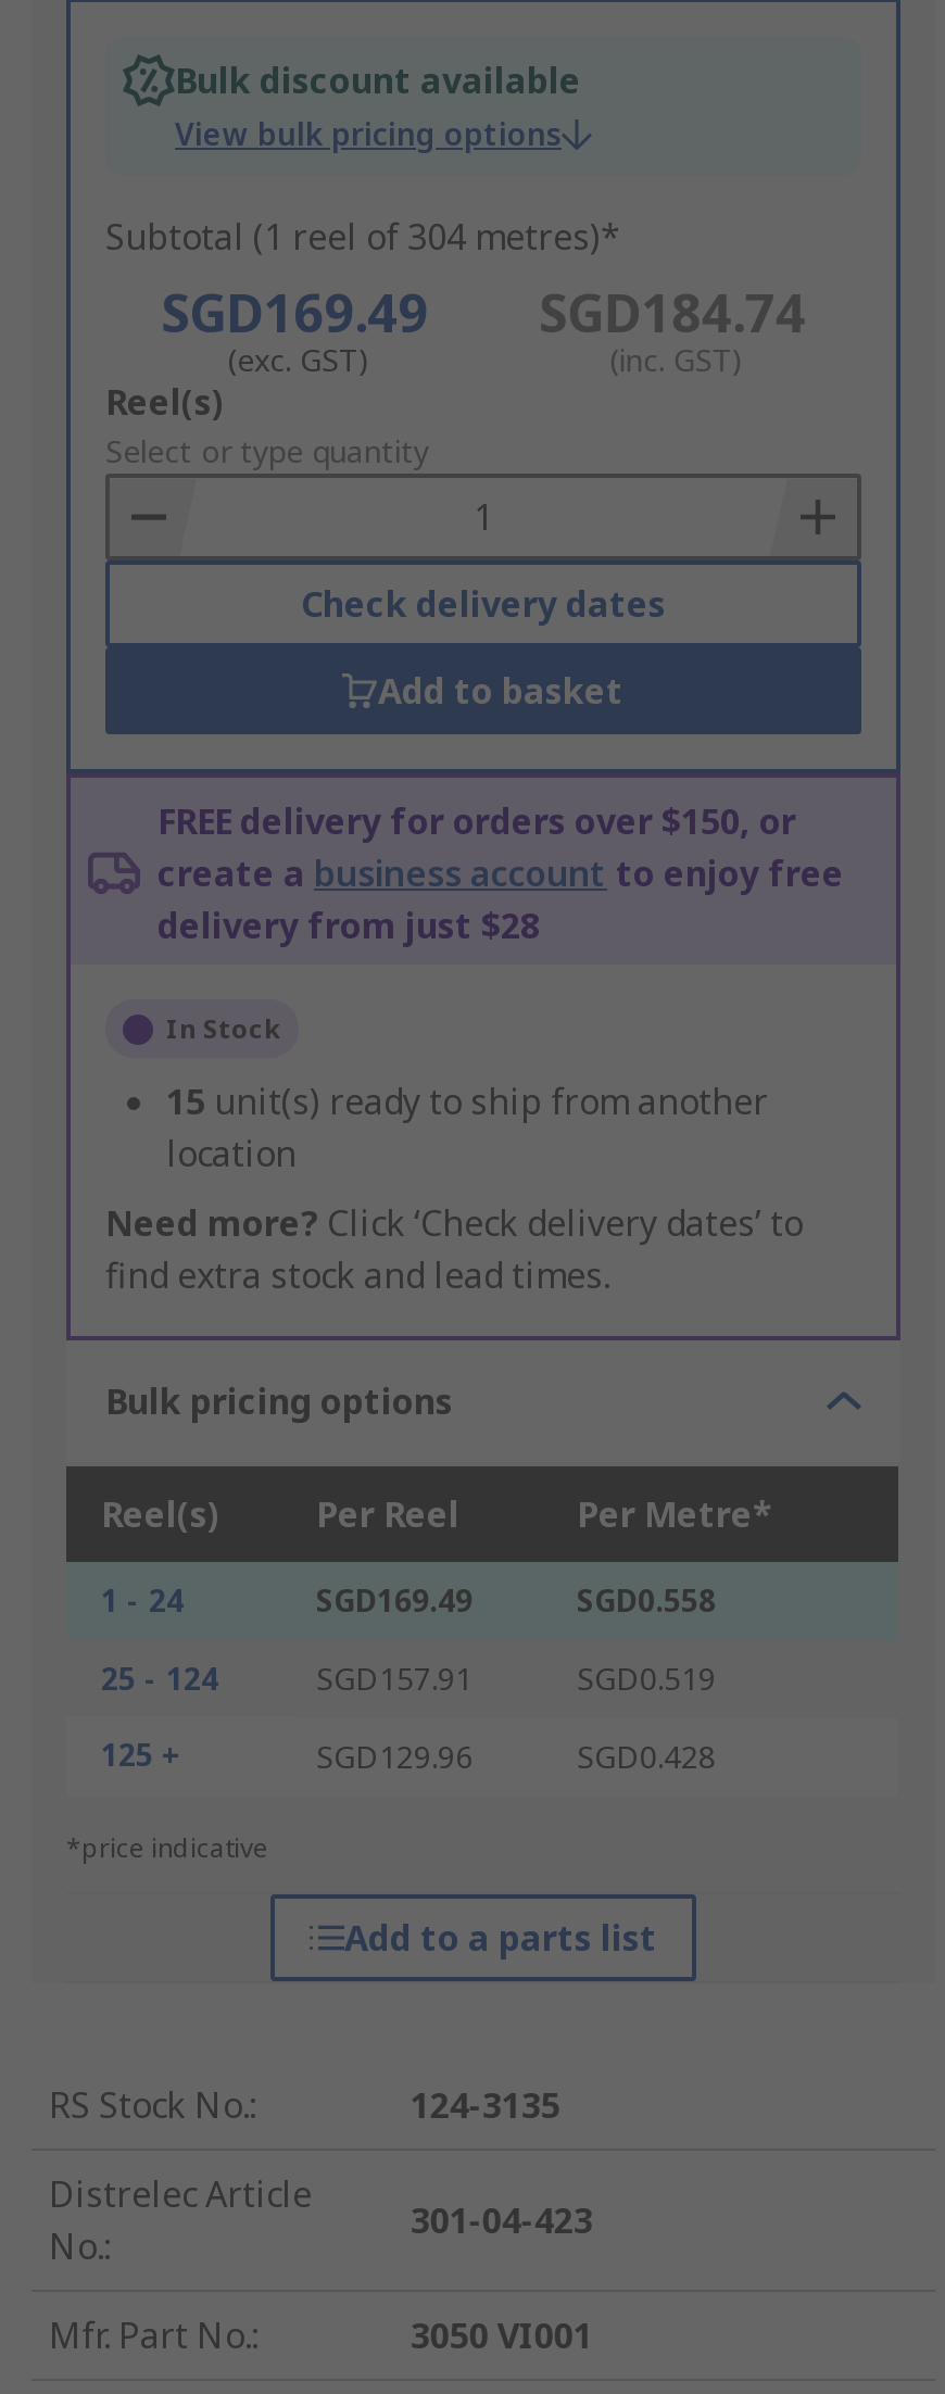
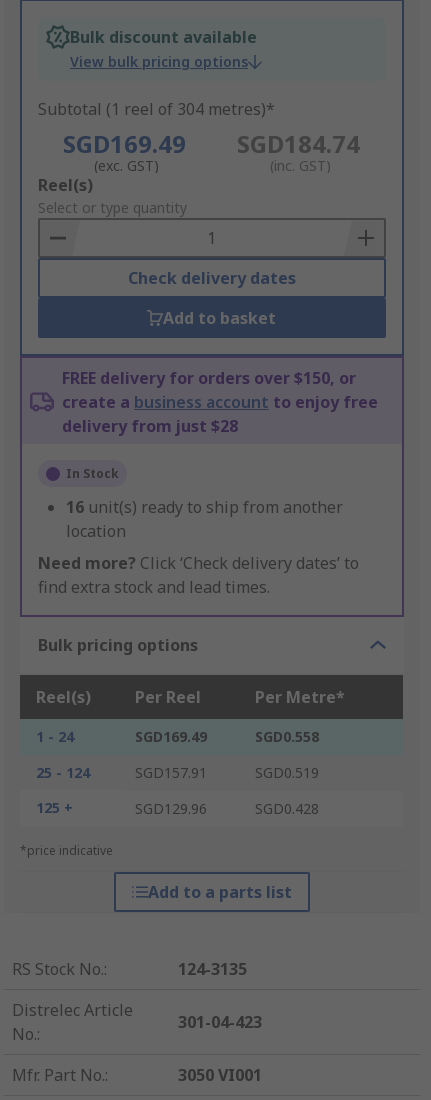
- 15 unit(s) ready to ship from another
+ 16 unit(s) ready to ship from another
